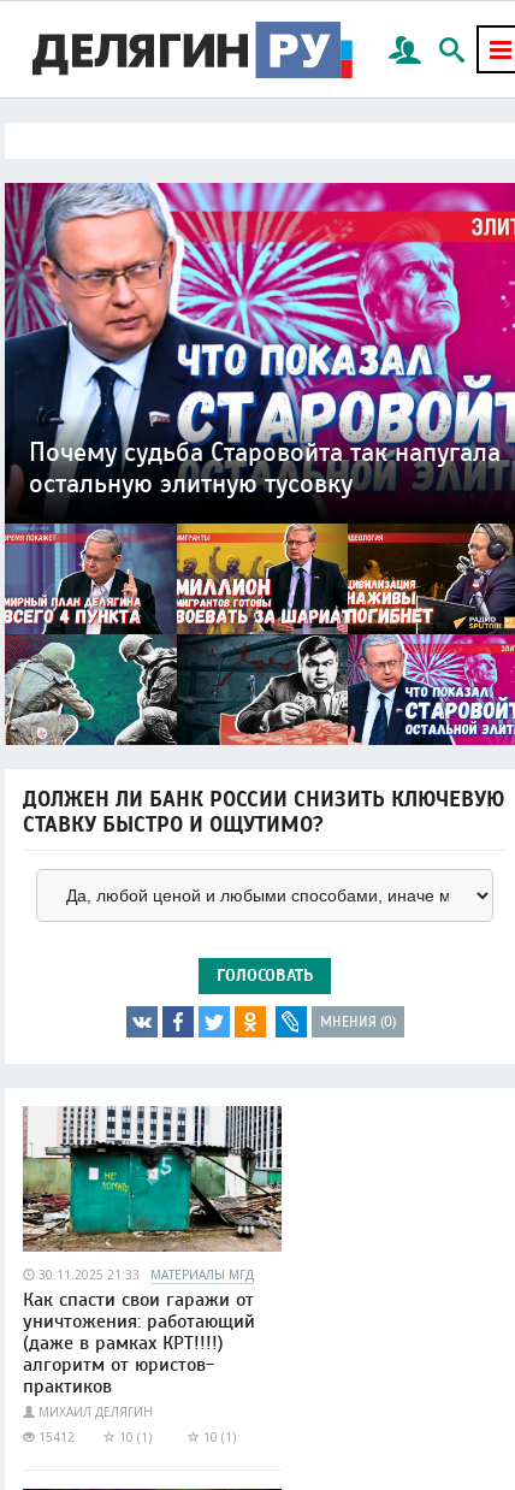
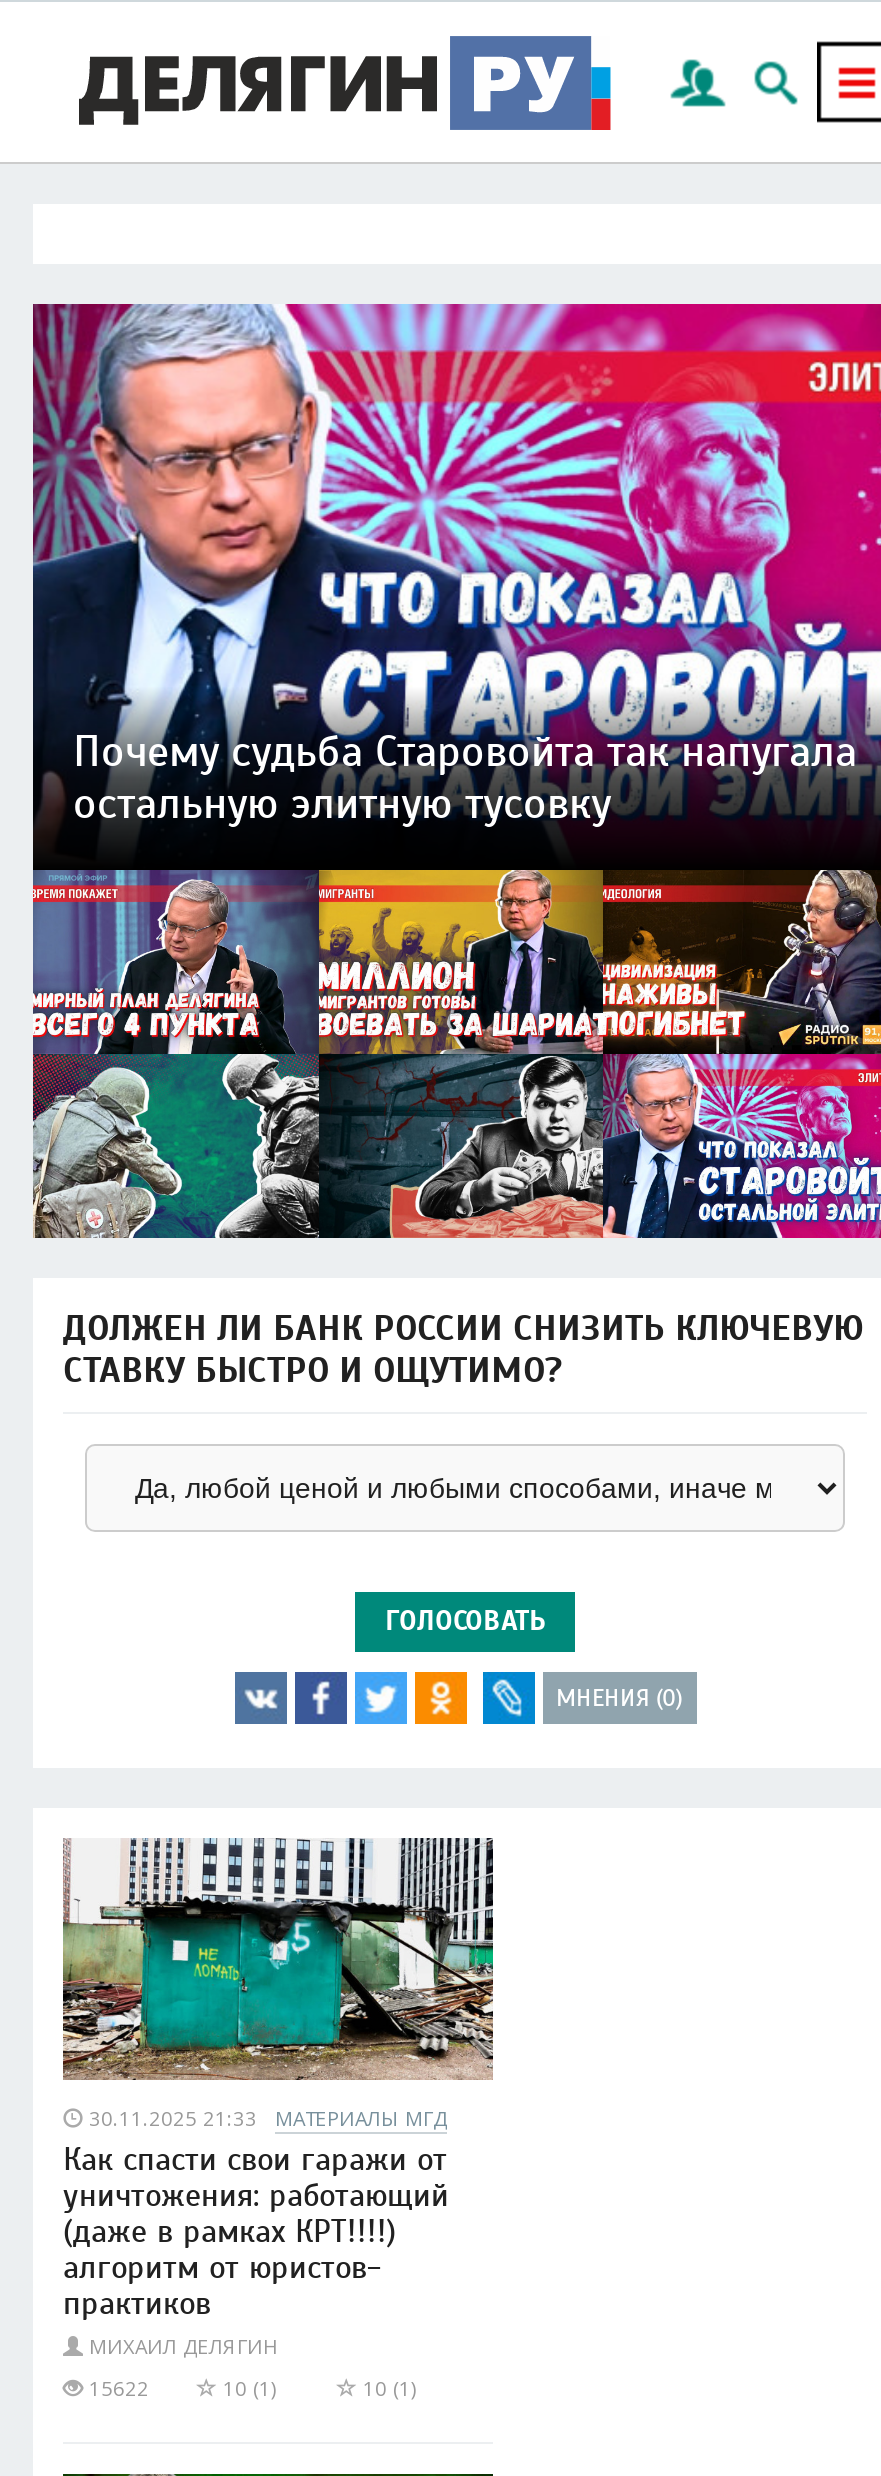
- 15412
+ 15622
